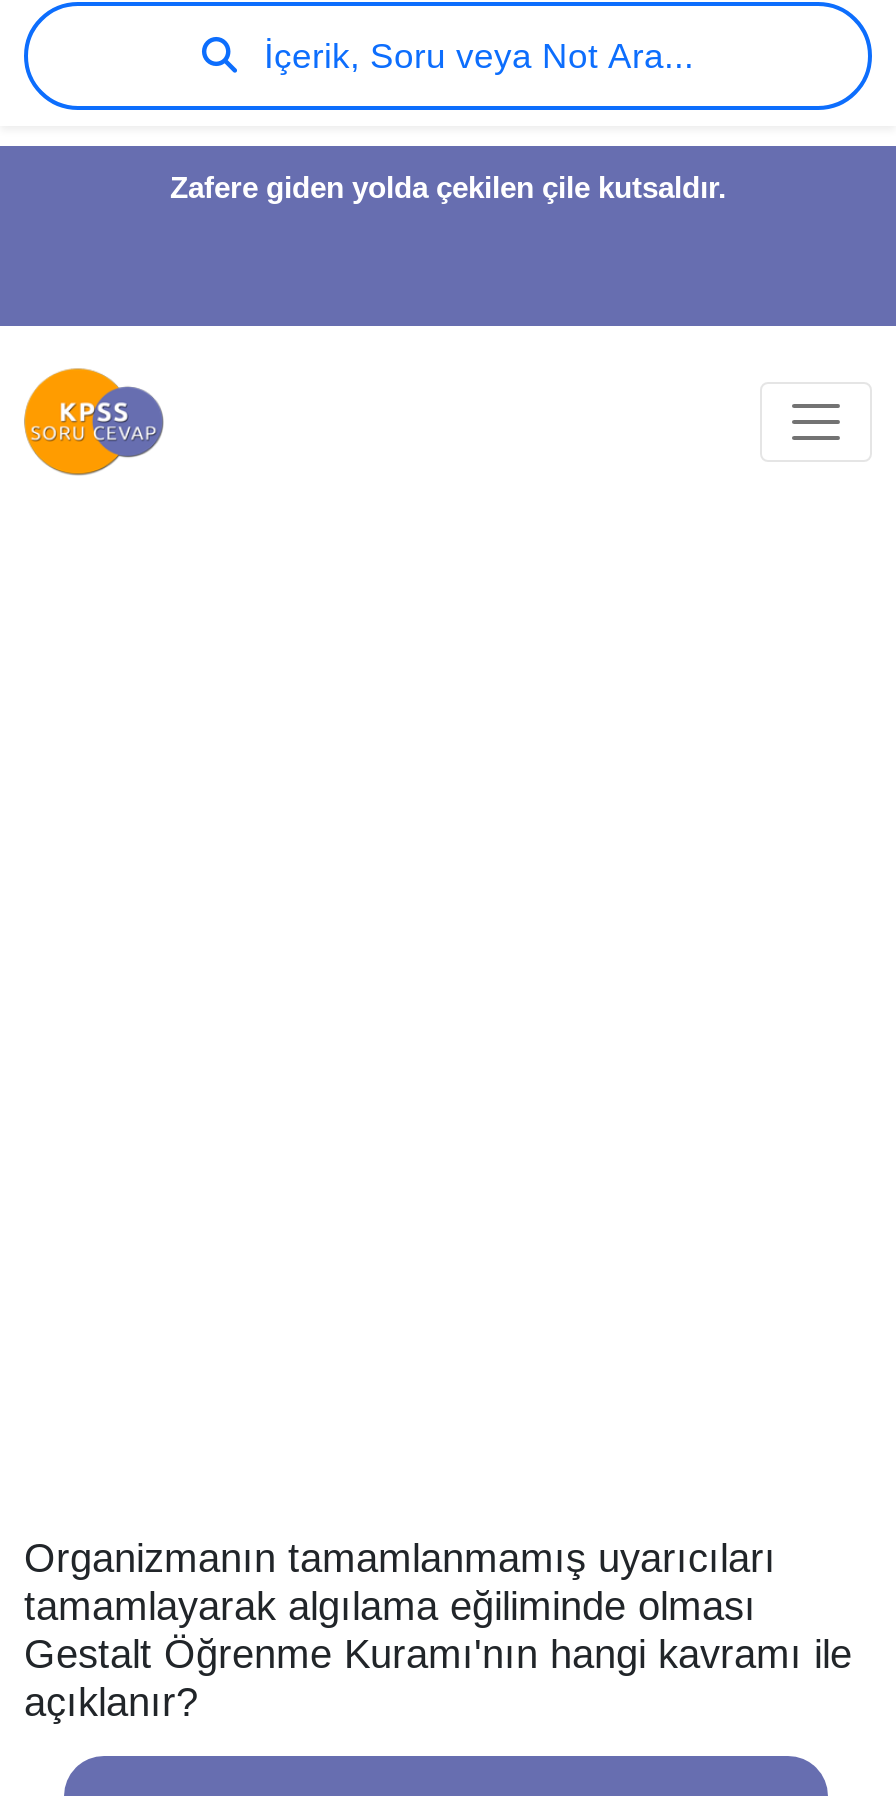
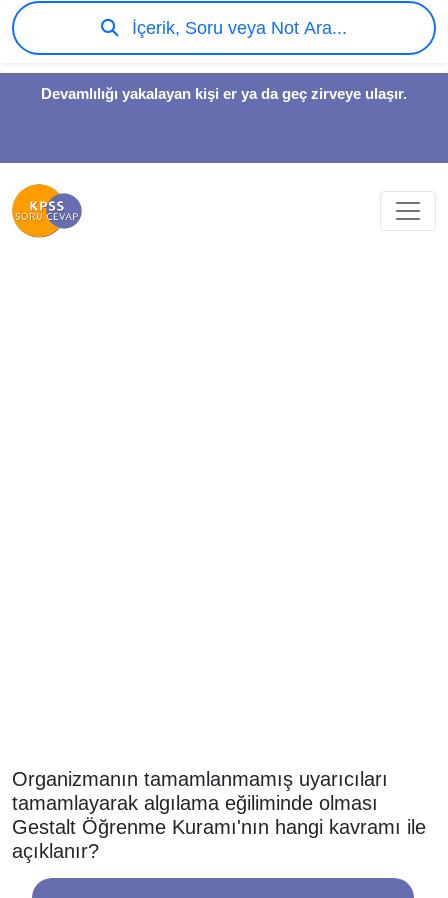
- Zafere giden yolda çekilen çile kutsaldır.
+ Devamlılığı yakalayan kişi er ya da geç zirveye ulaşır.
